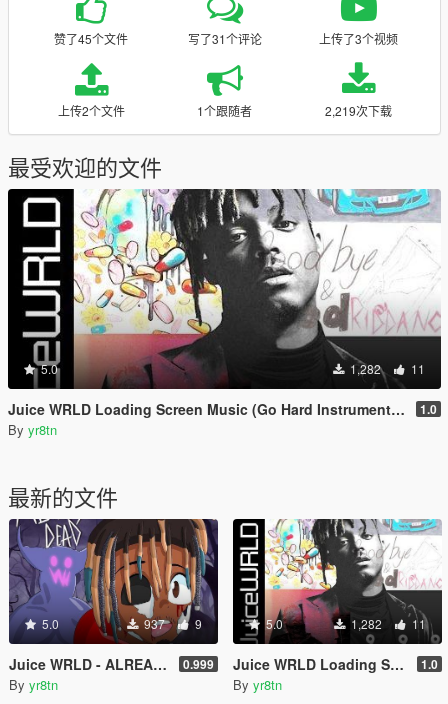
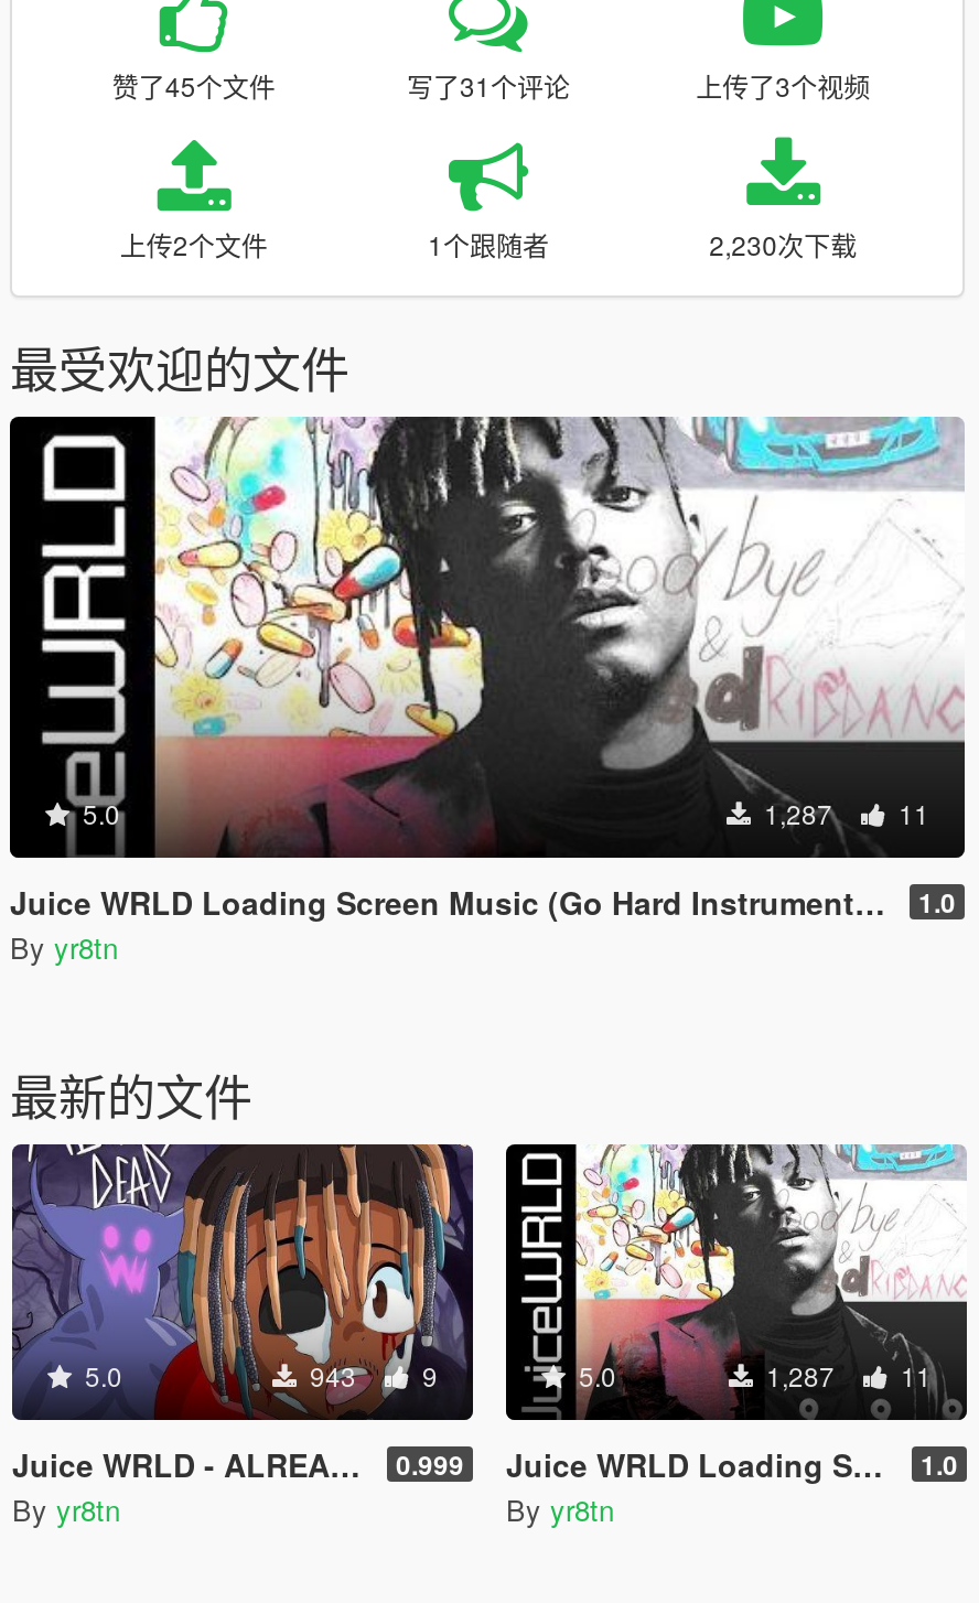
- 2,219次下载
+ 2,230次下载

- 1,282 11
+ 1,287 11

- 937 9
+ 943 9

- 1,282
+ 1,287
